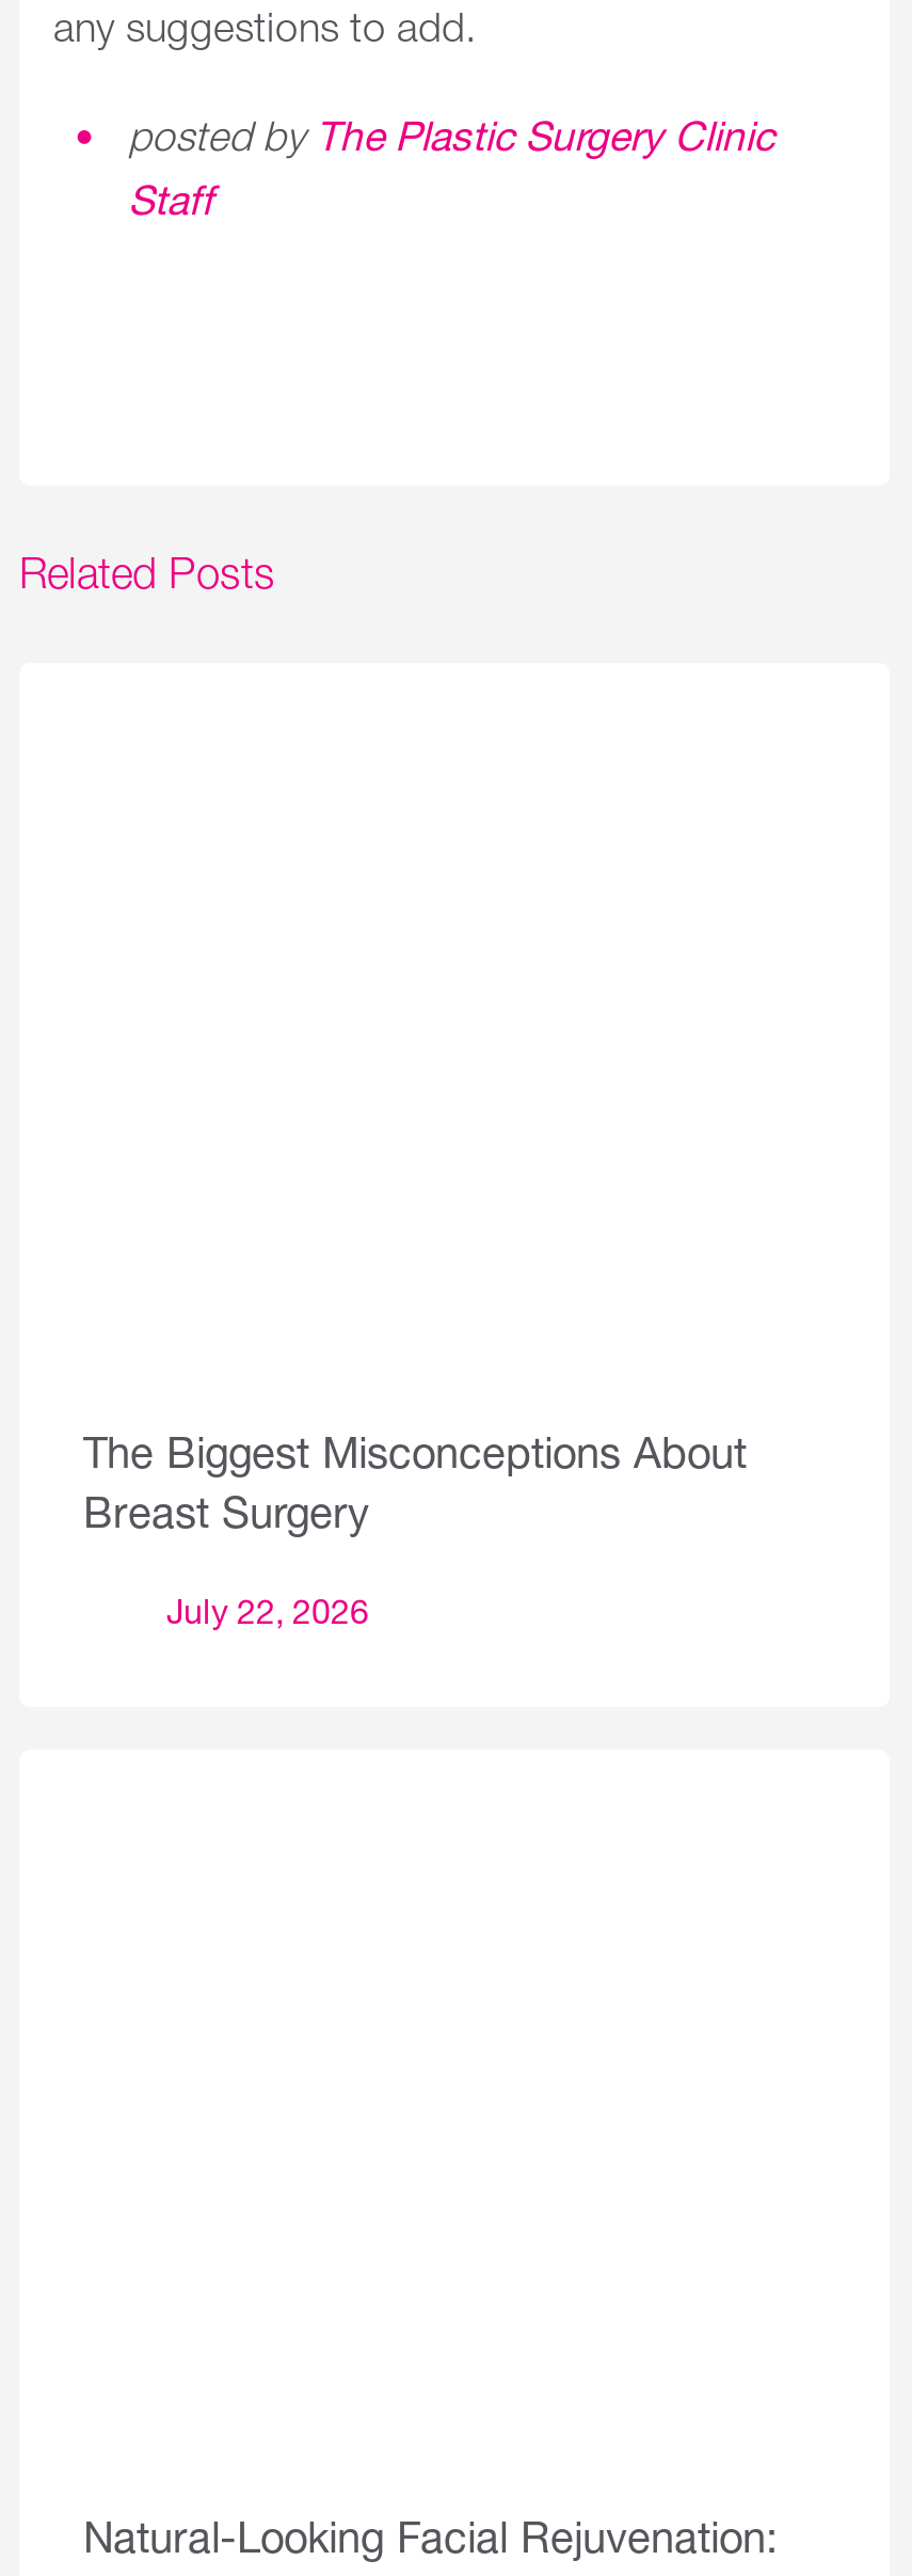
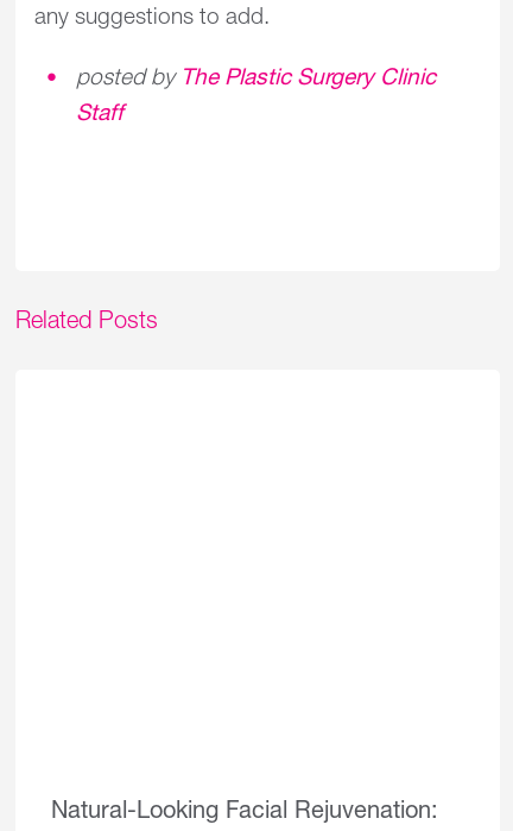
- The Biggest Misconceptions About
- Breast Surgery
- July 22, 2026
